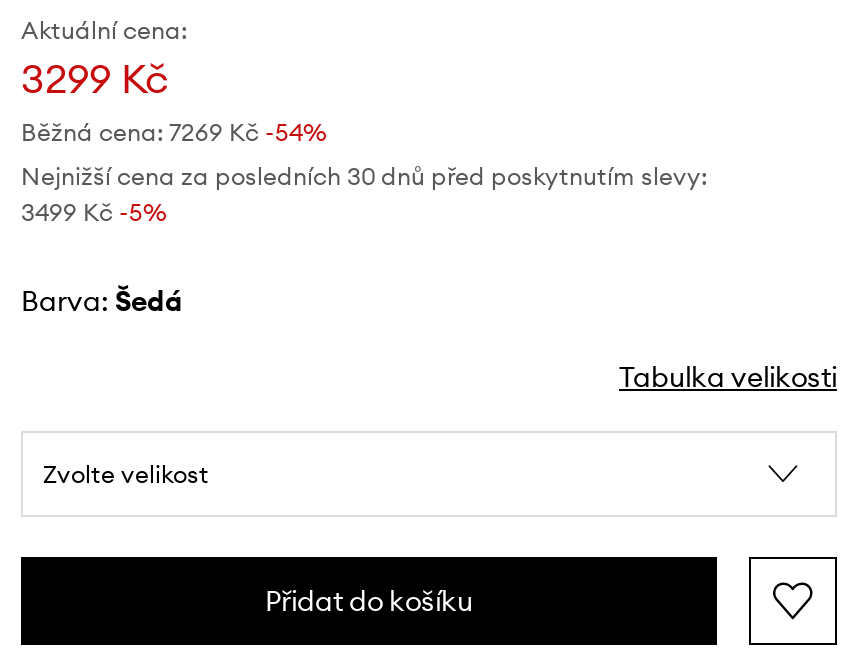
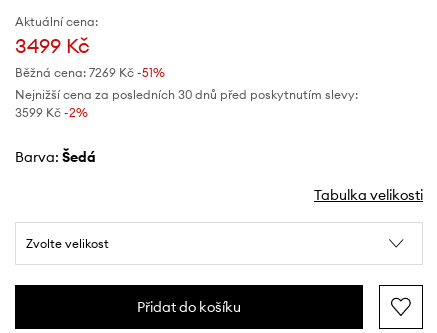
- 3299 Kč
+ 3499 Kč

- Běžná cena: 7269 Kč -54%
+ Běžná cena: 7269 Kč -51%

- 3499 Kč -5%
+ 3599 Kč -2%
